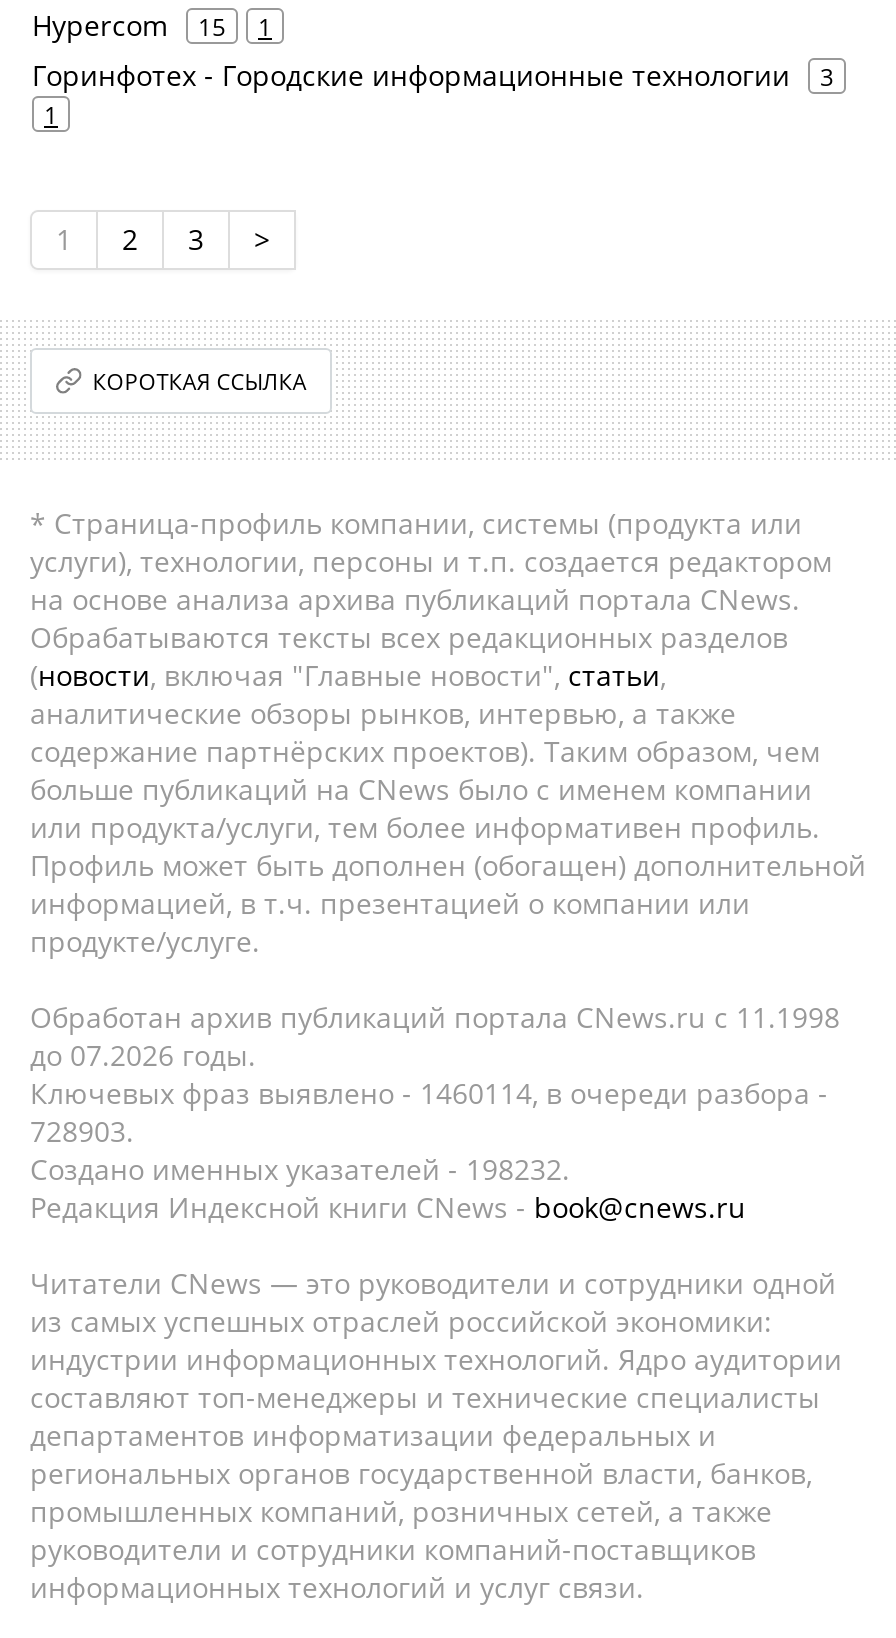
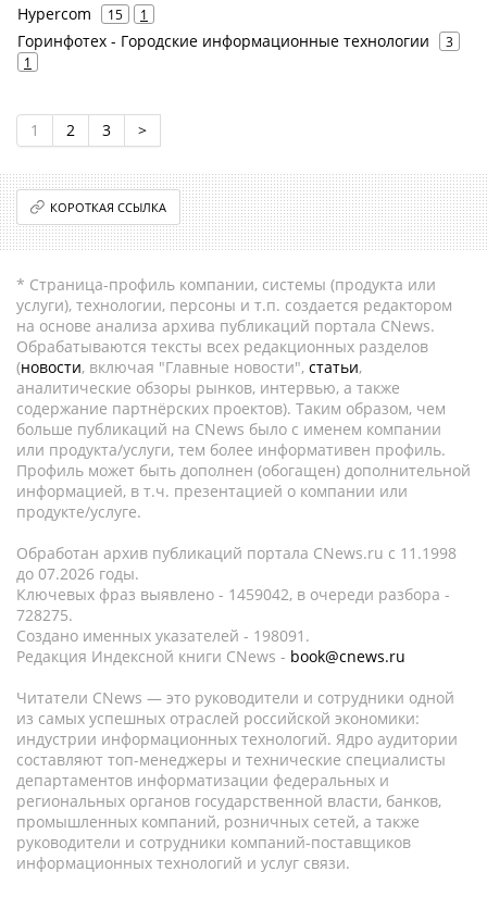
- Ключевых фраз выявлено - 1460114, в очереди разбора -
+ Ключевых фраз выявлено - 1459042, в очереди разбора -

- 728903.
+ 728275.

- Создано именных указателей - 198232.
+ Создано именных указателей - 198091.
